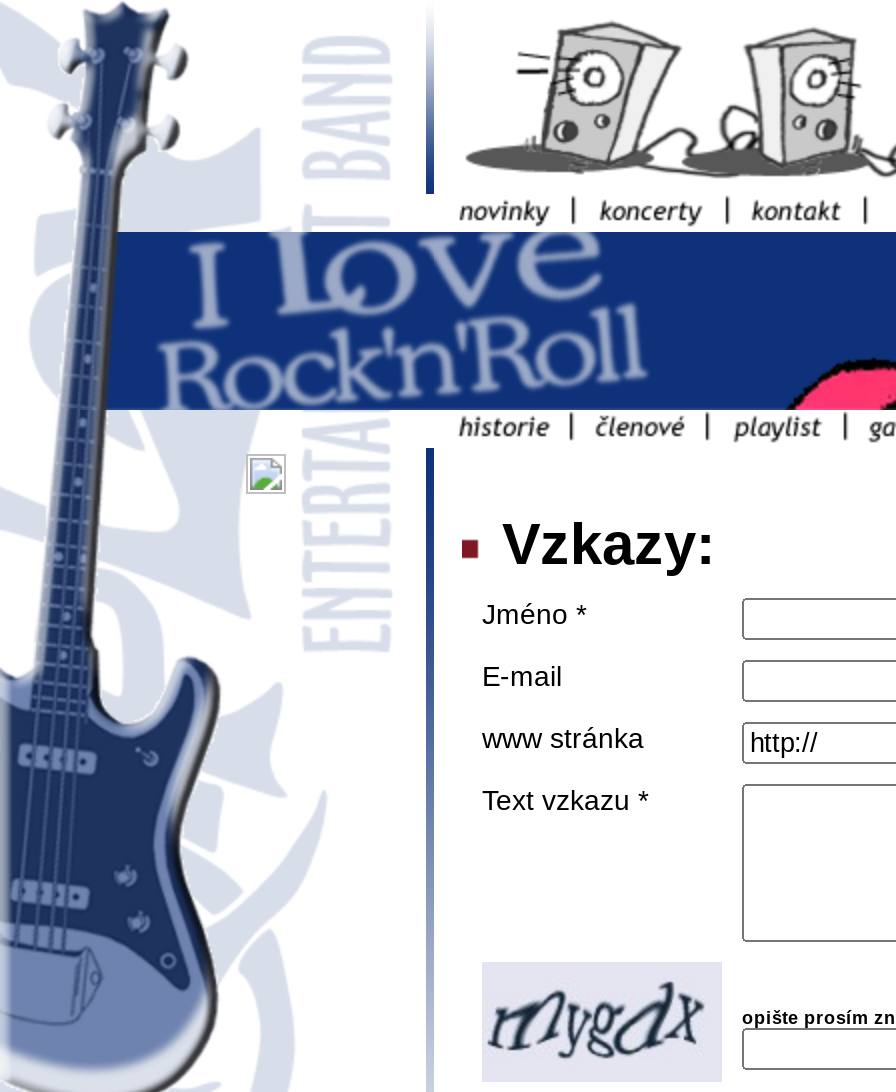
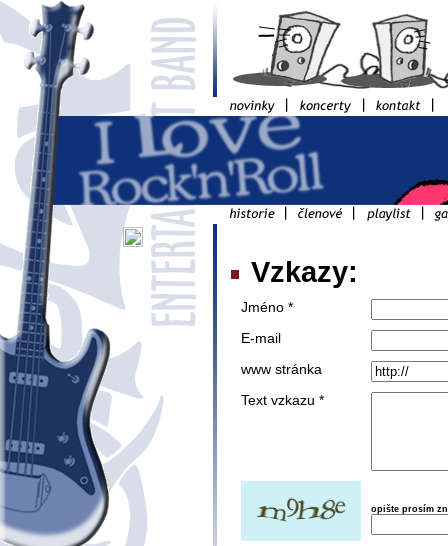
- [image]
+ [image]
